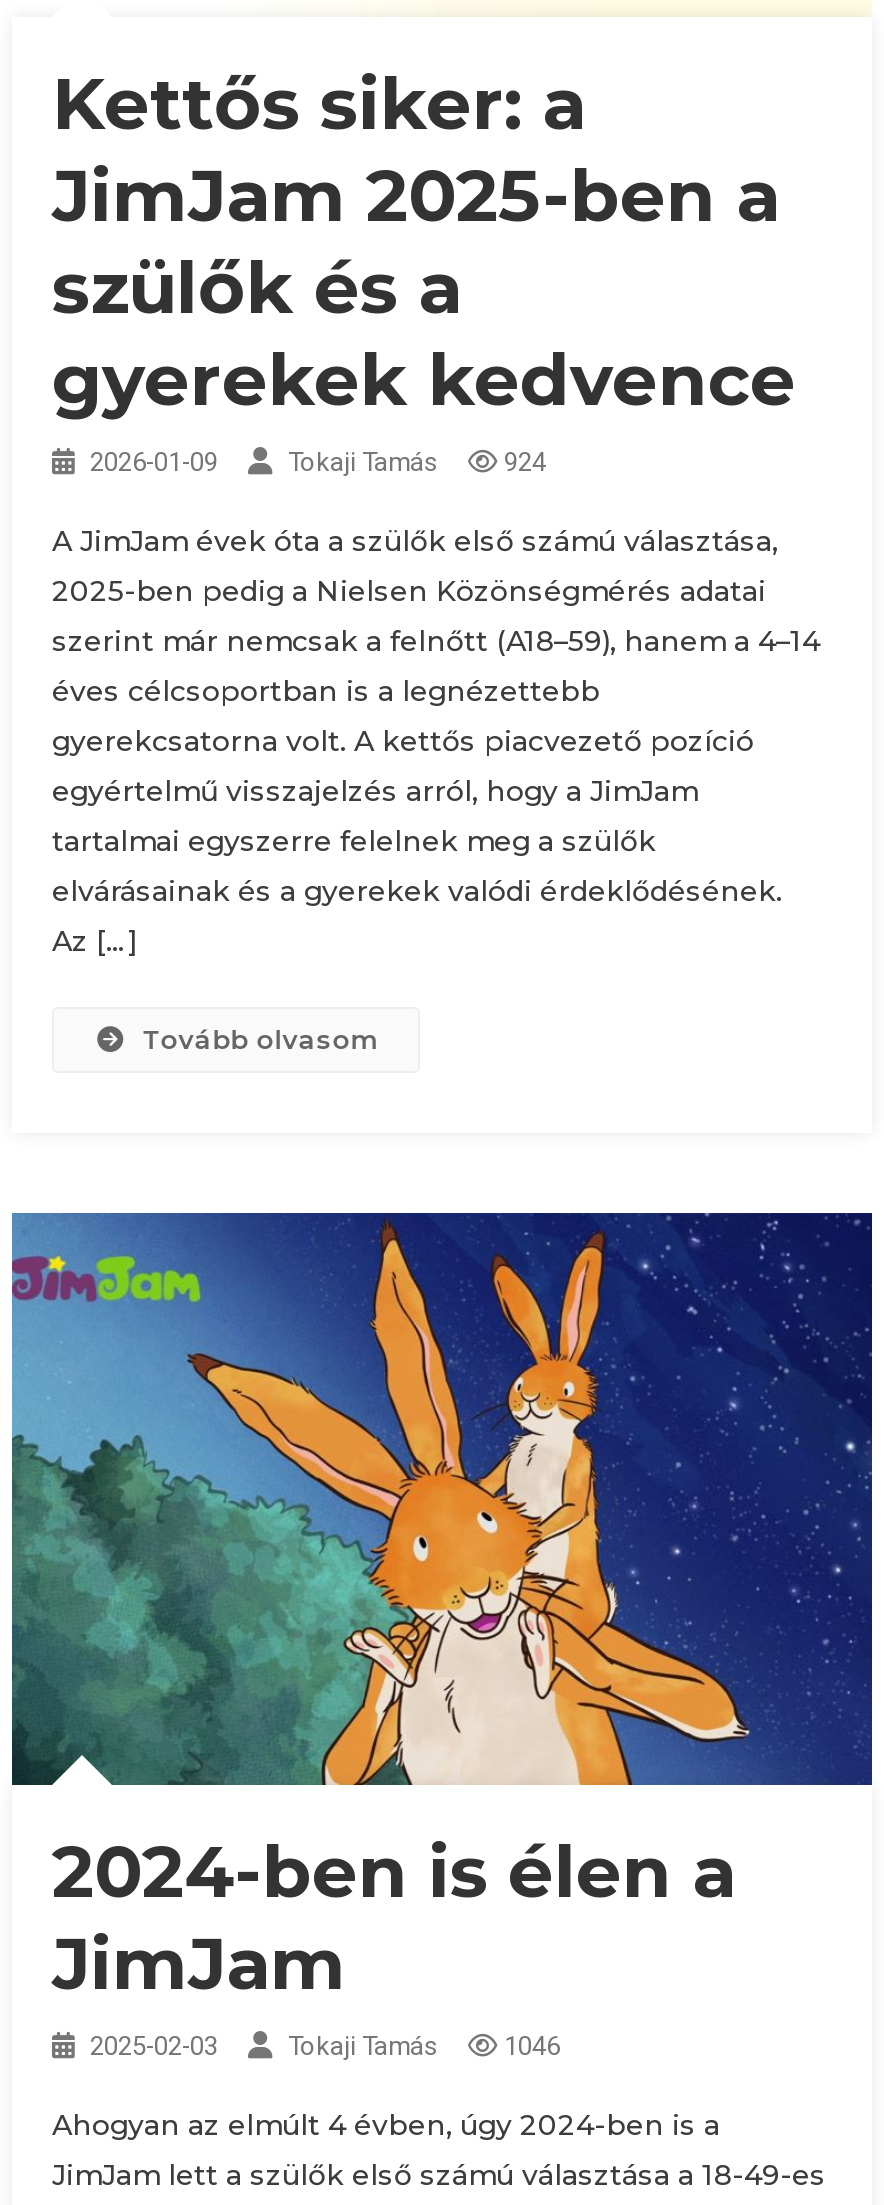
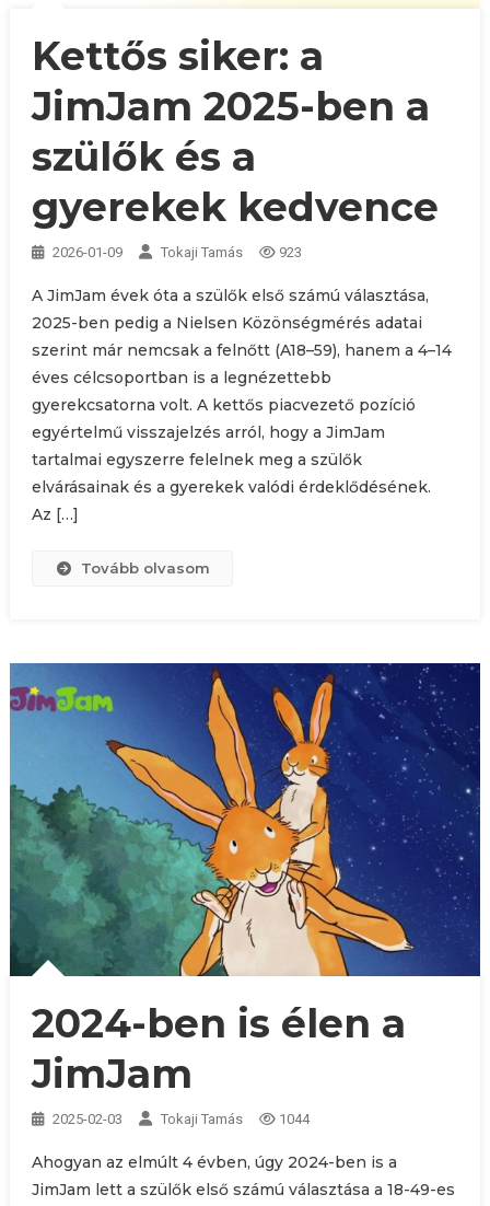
- 924
+ 923

- 1046
+ 1044
